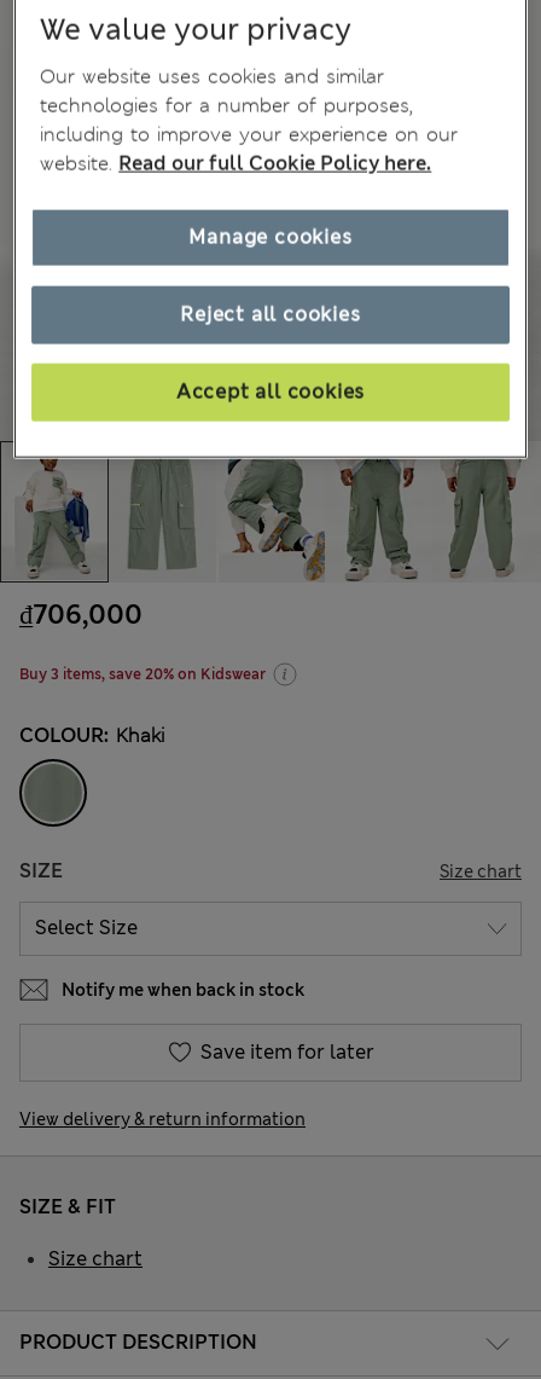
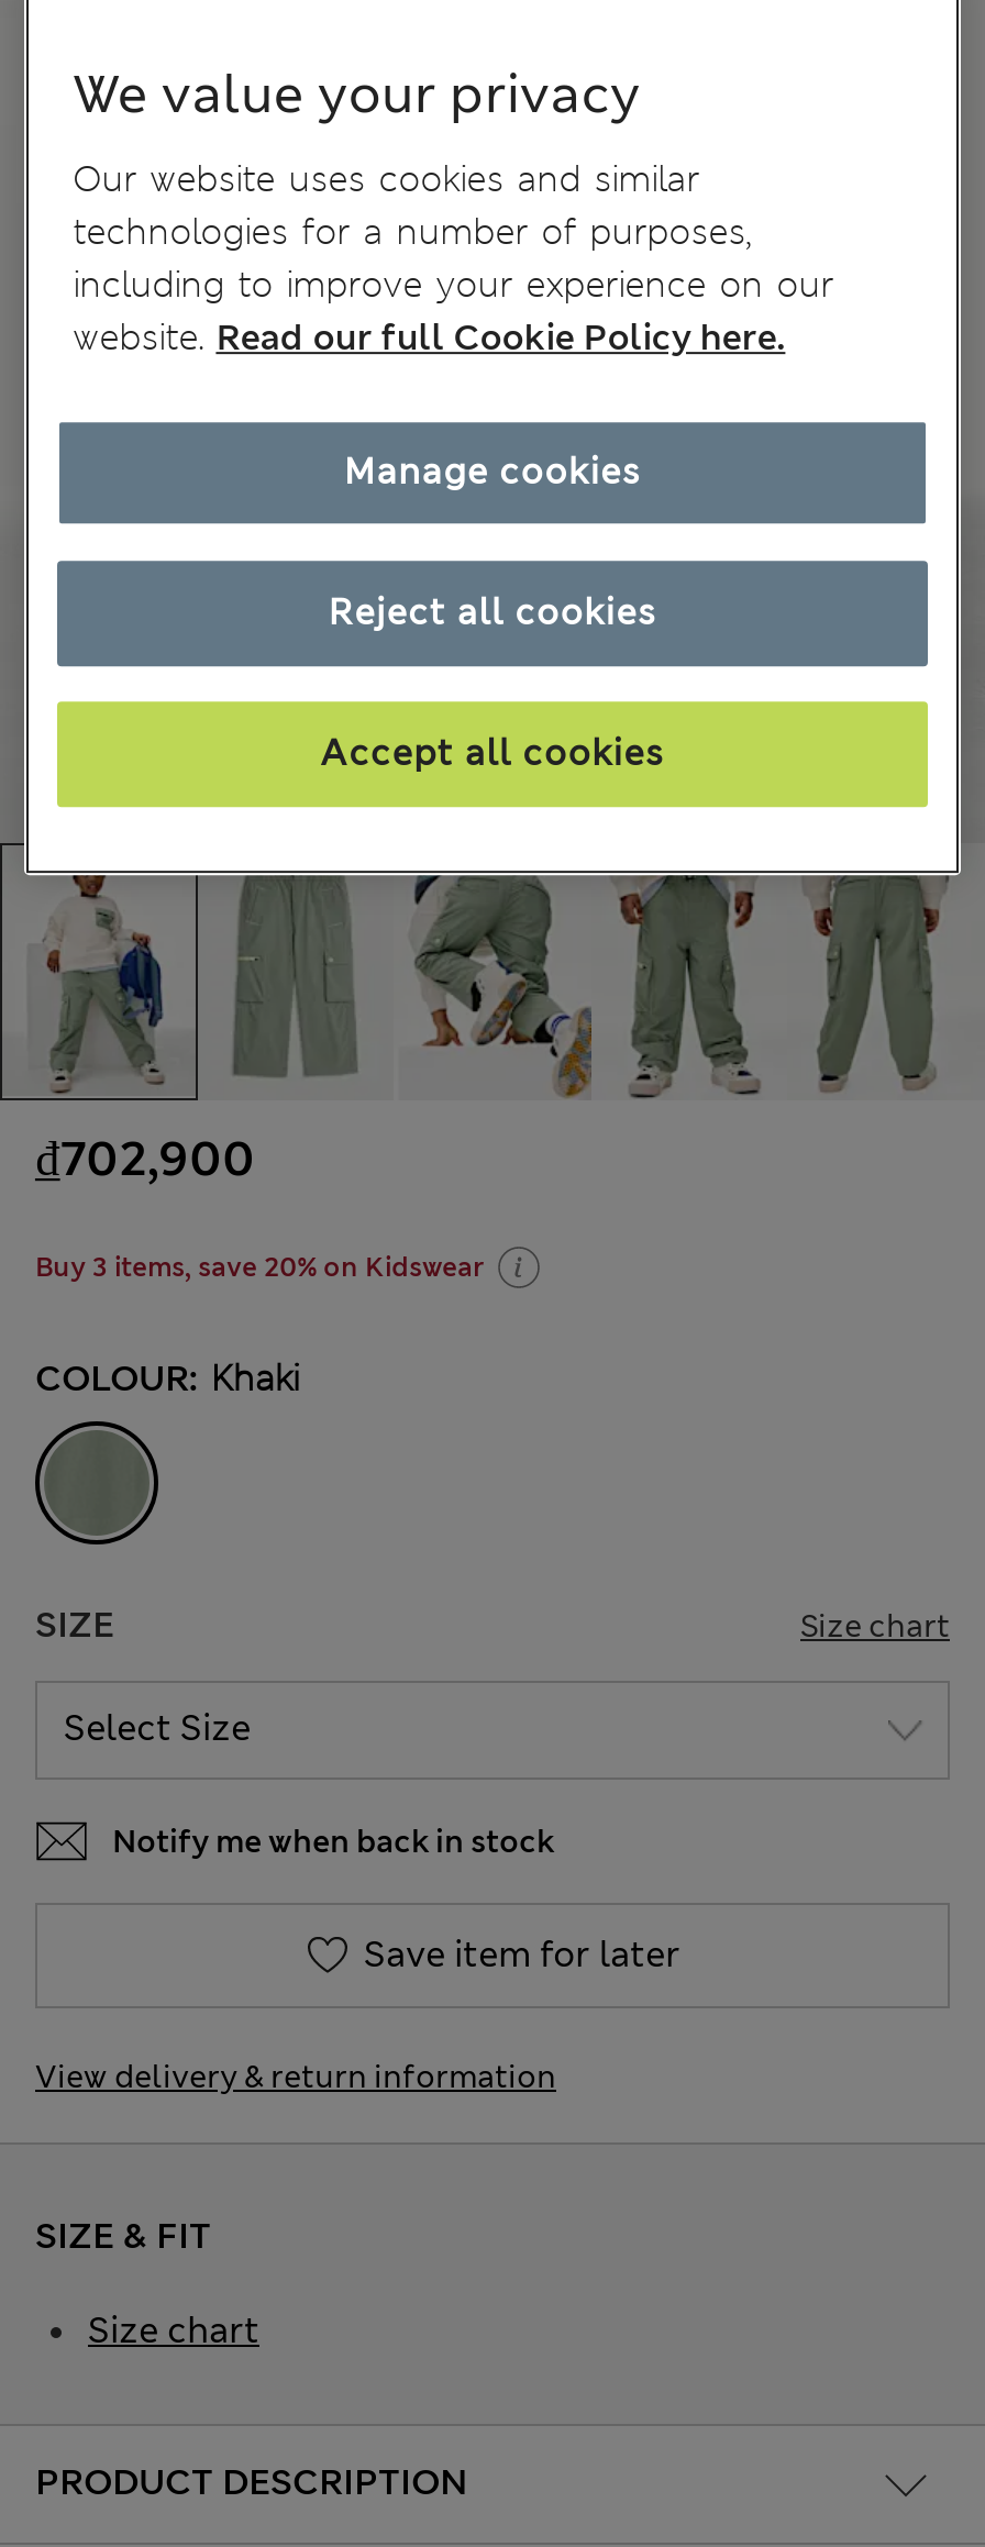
- ₫706,000
+ ₫702,900
